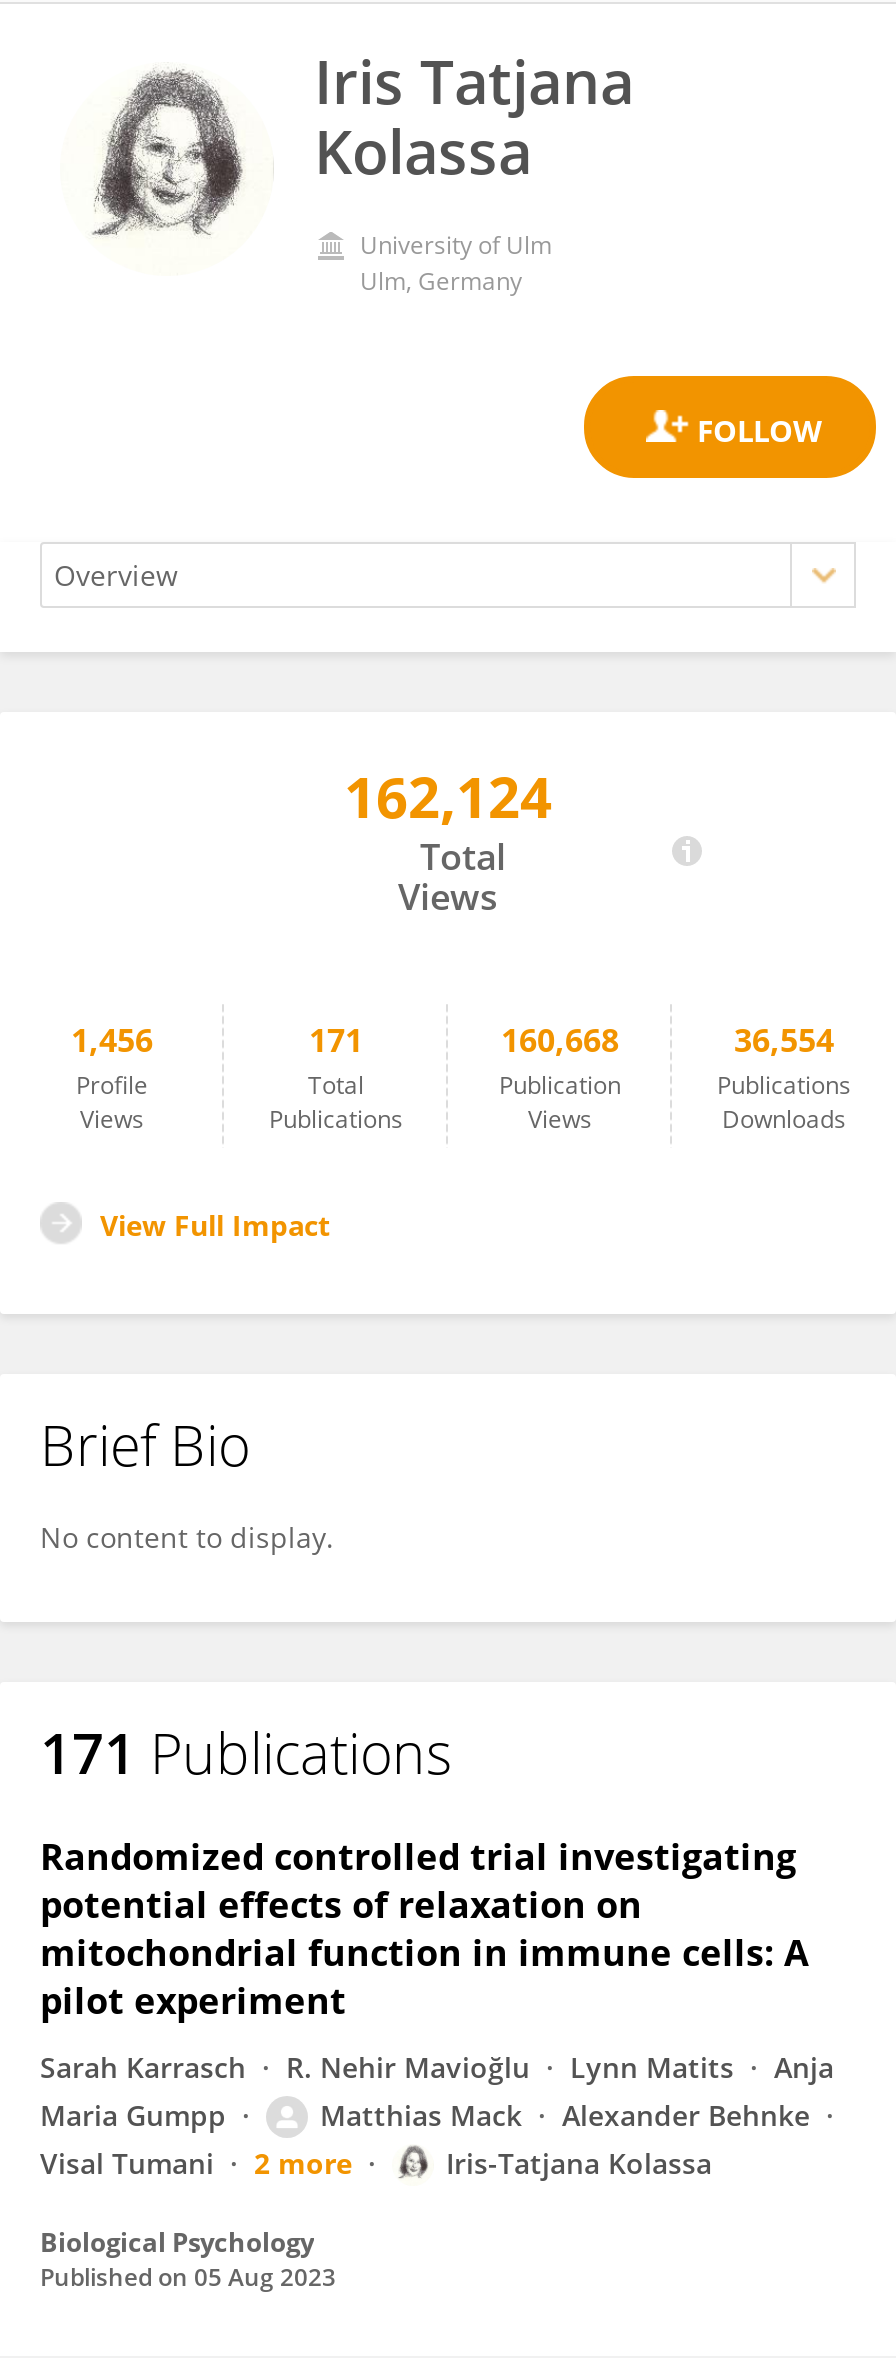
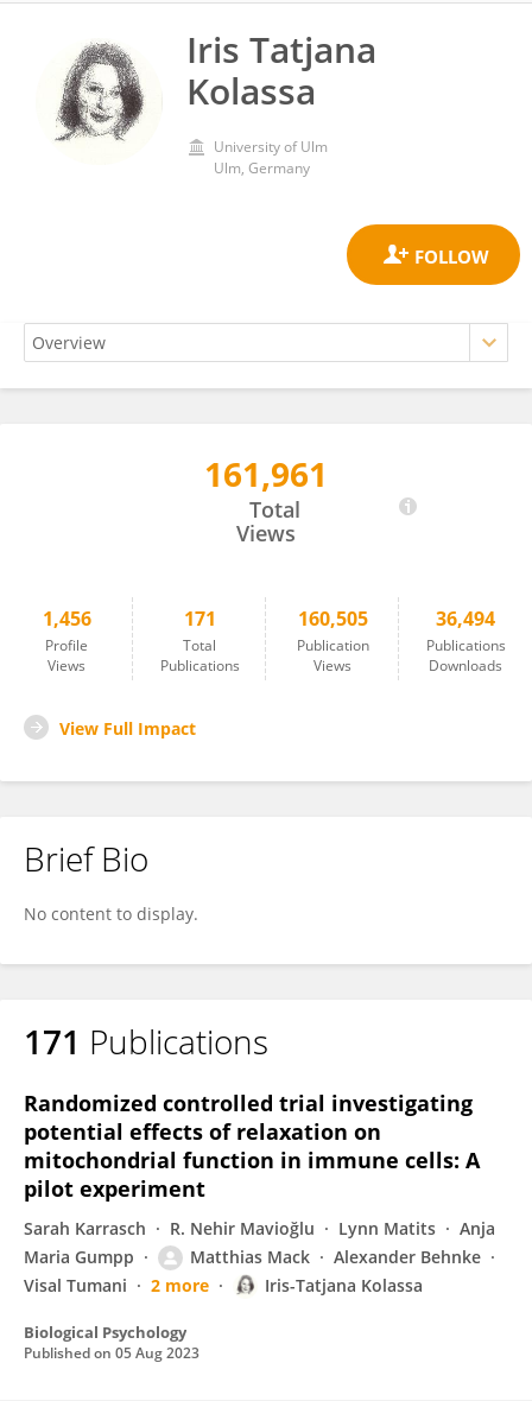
- 162,124
+ 161,961

- 160,668
+ 160,505

- 36,554
+ 36,494
